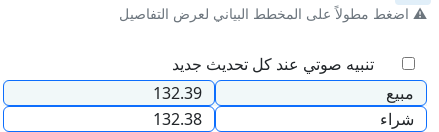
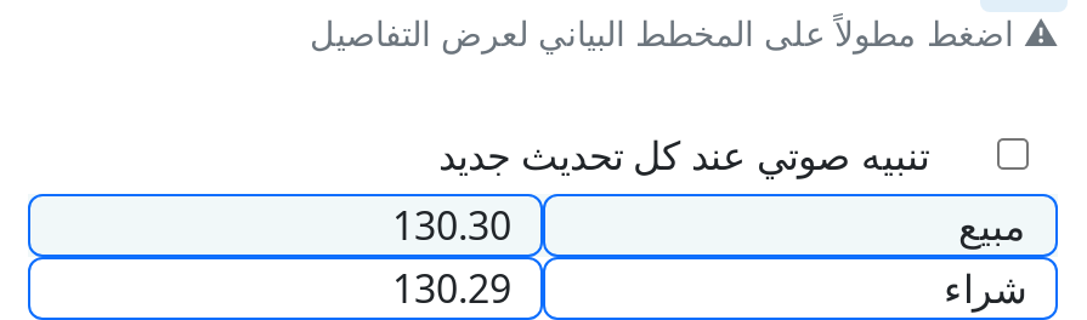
- 132.39
+ 130.30

- 132.38
+ 130.29
